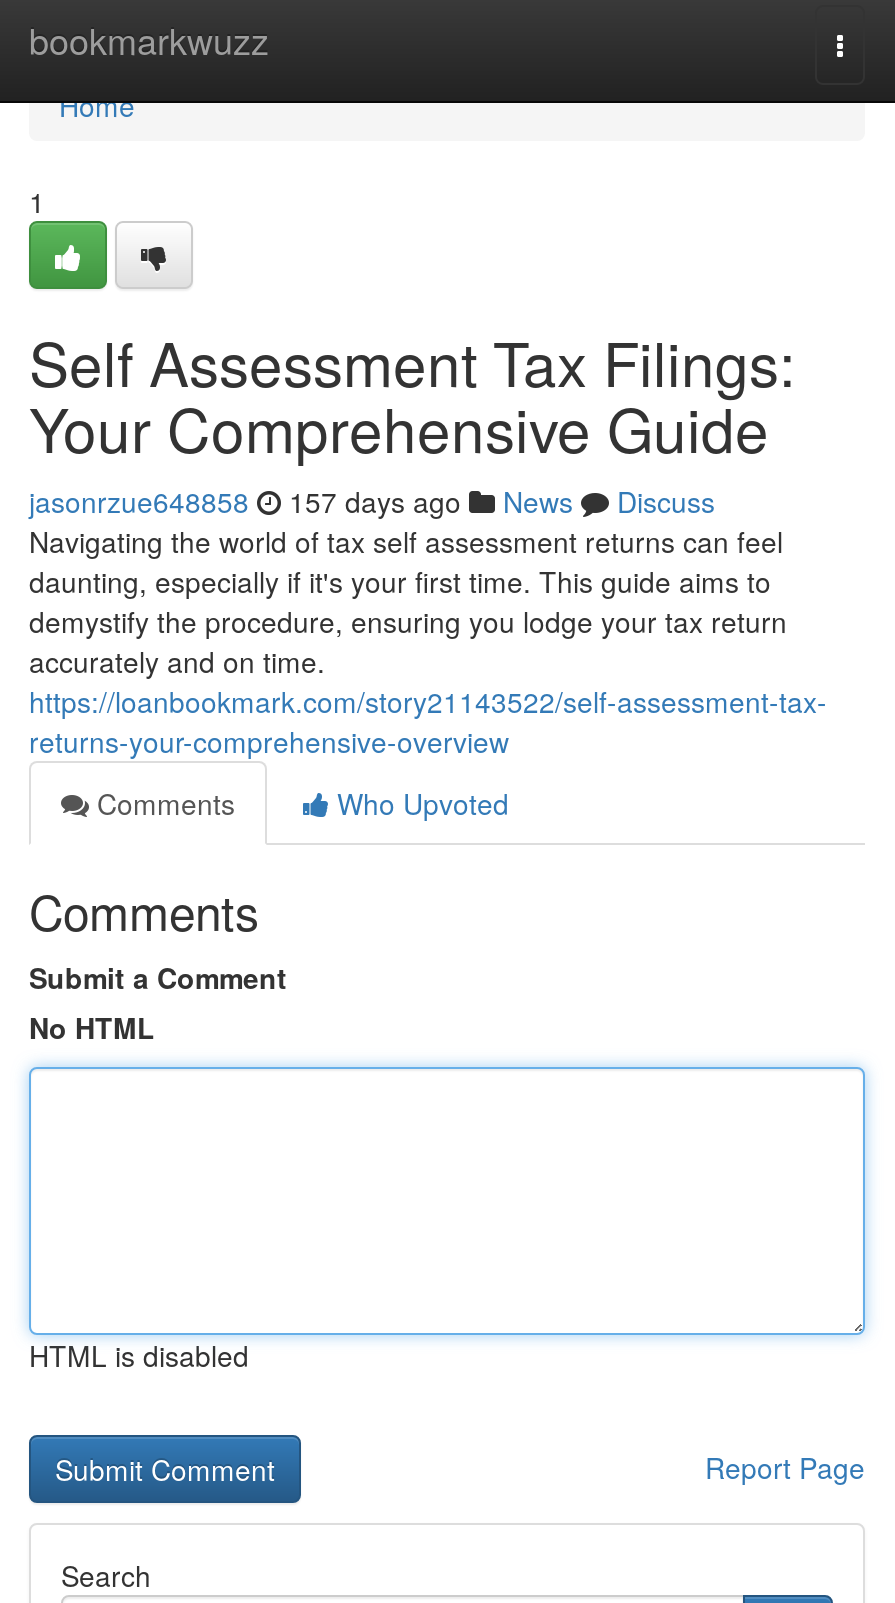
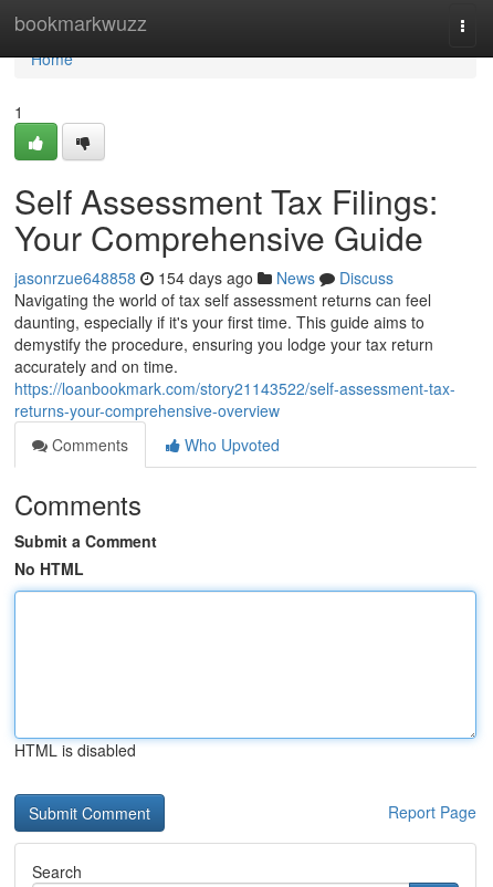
- jasonrzue648858 157 days ago News Discuss
+ jasonrzue648858 154 days ago News Discuss
